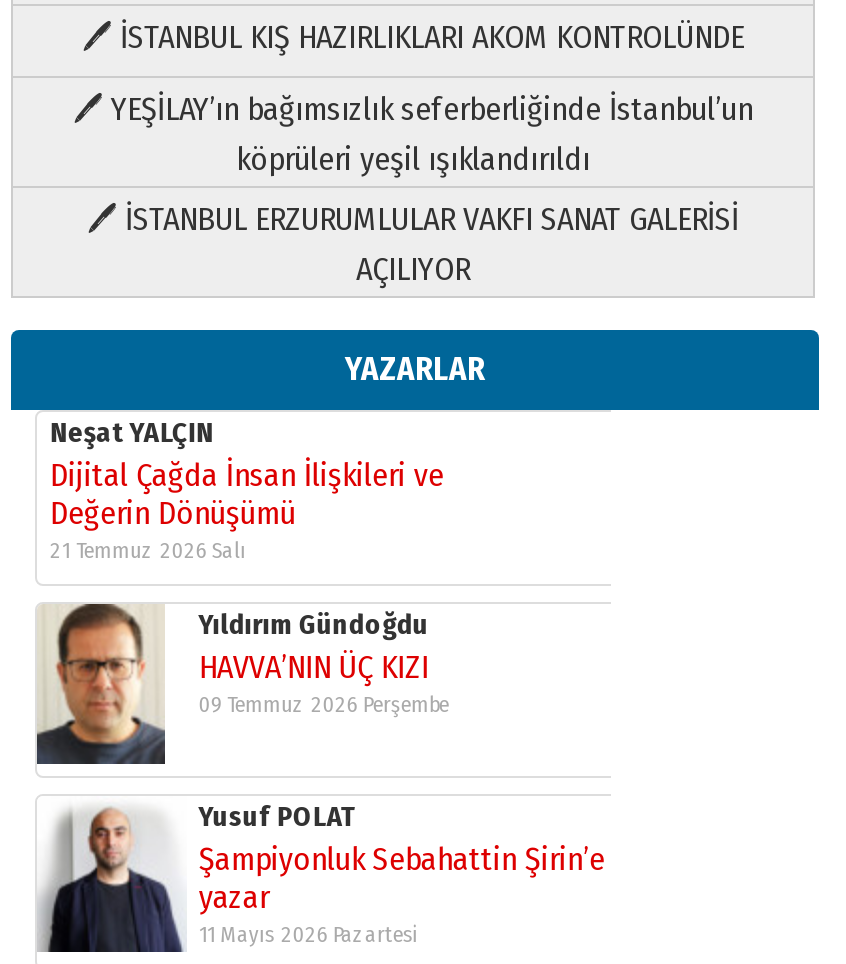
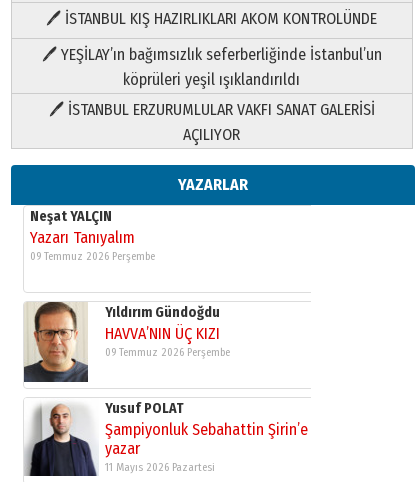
- Dijital Çağda İnsan İlişkileri ve
- Değerin Dönüşümü
- 21 Temmuz 2026 Salı
+ Yazarı Tanıyalım
+ 09 Temmuz 2026 Perşembe
